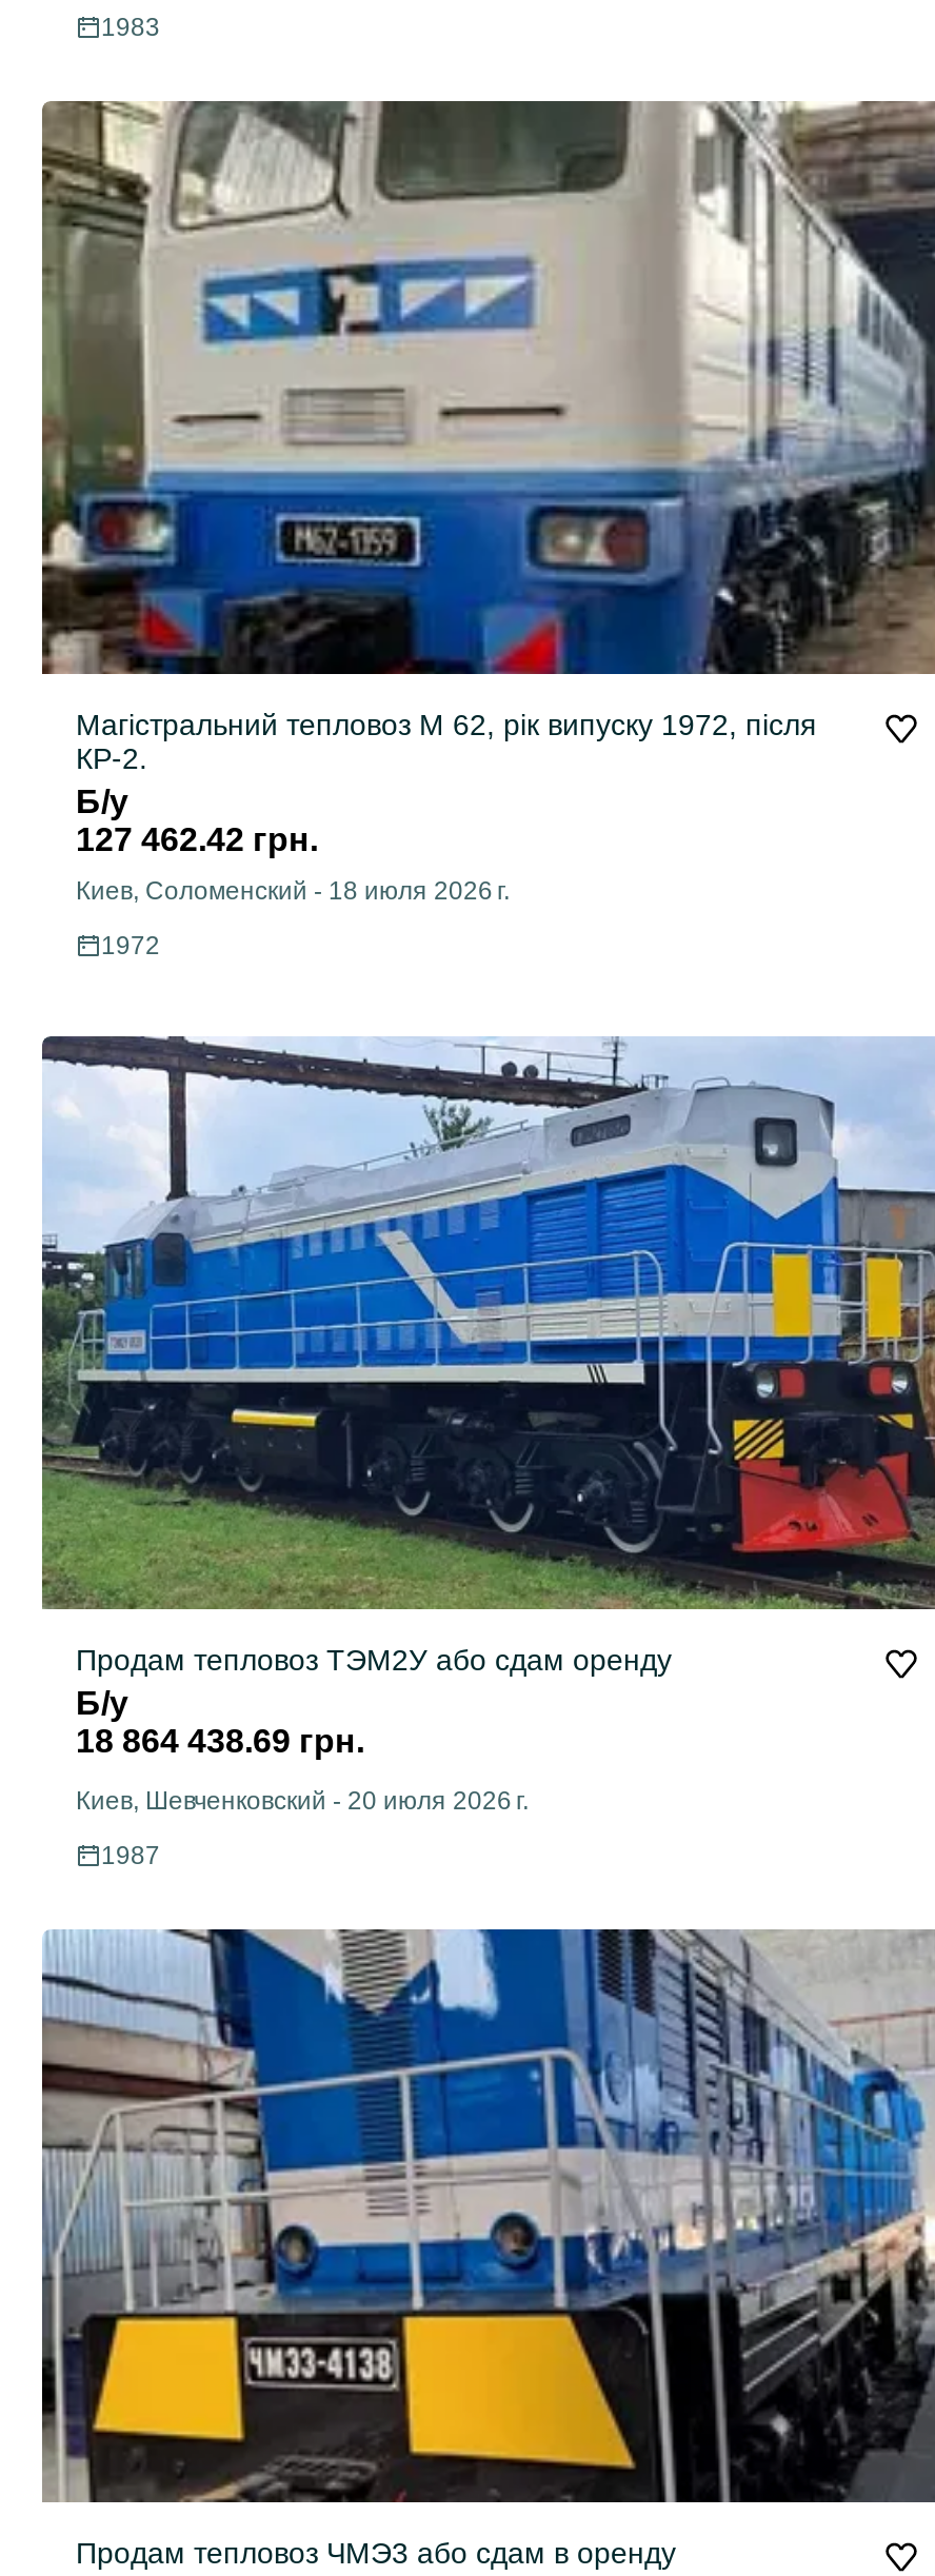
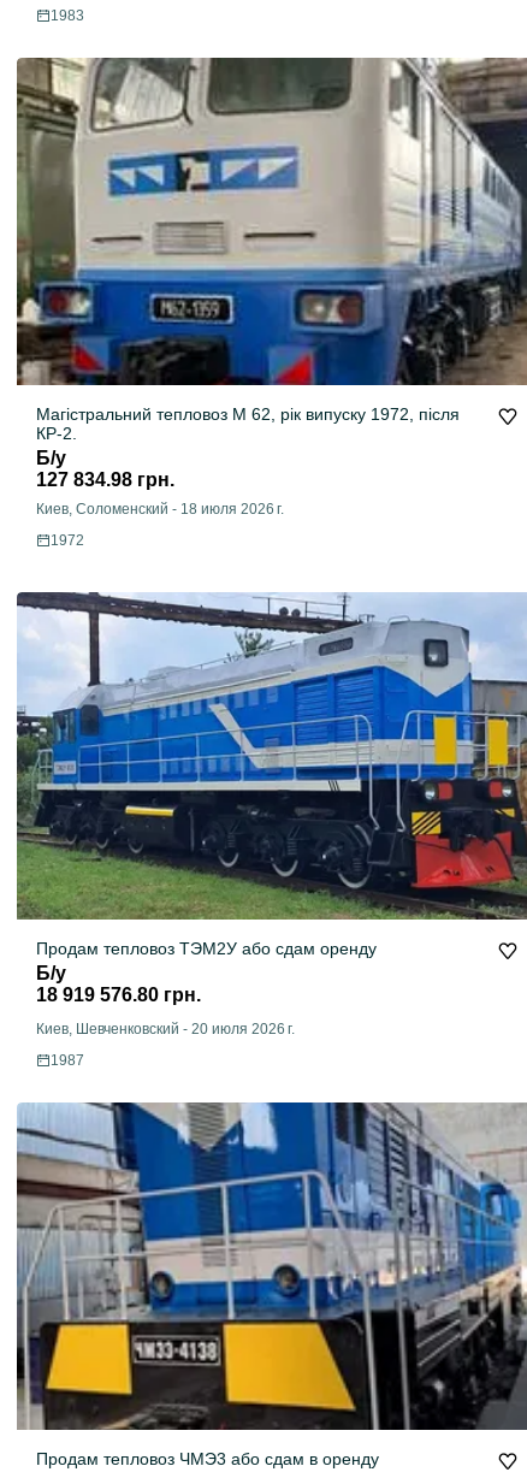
- 127 462.42 грн.
+ 127 834.98 грн.

- 18 864 438.69 грн.
+ 18 919 576.80 грн.
